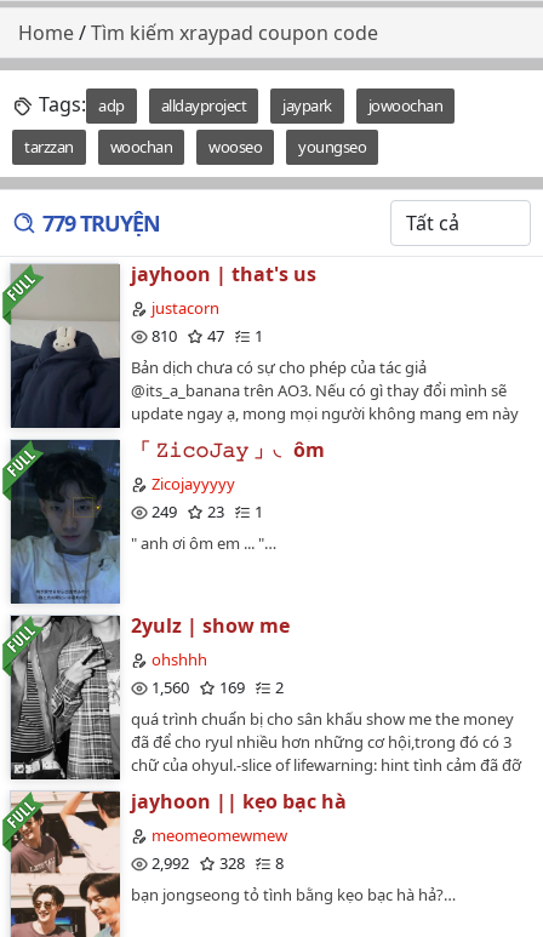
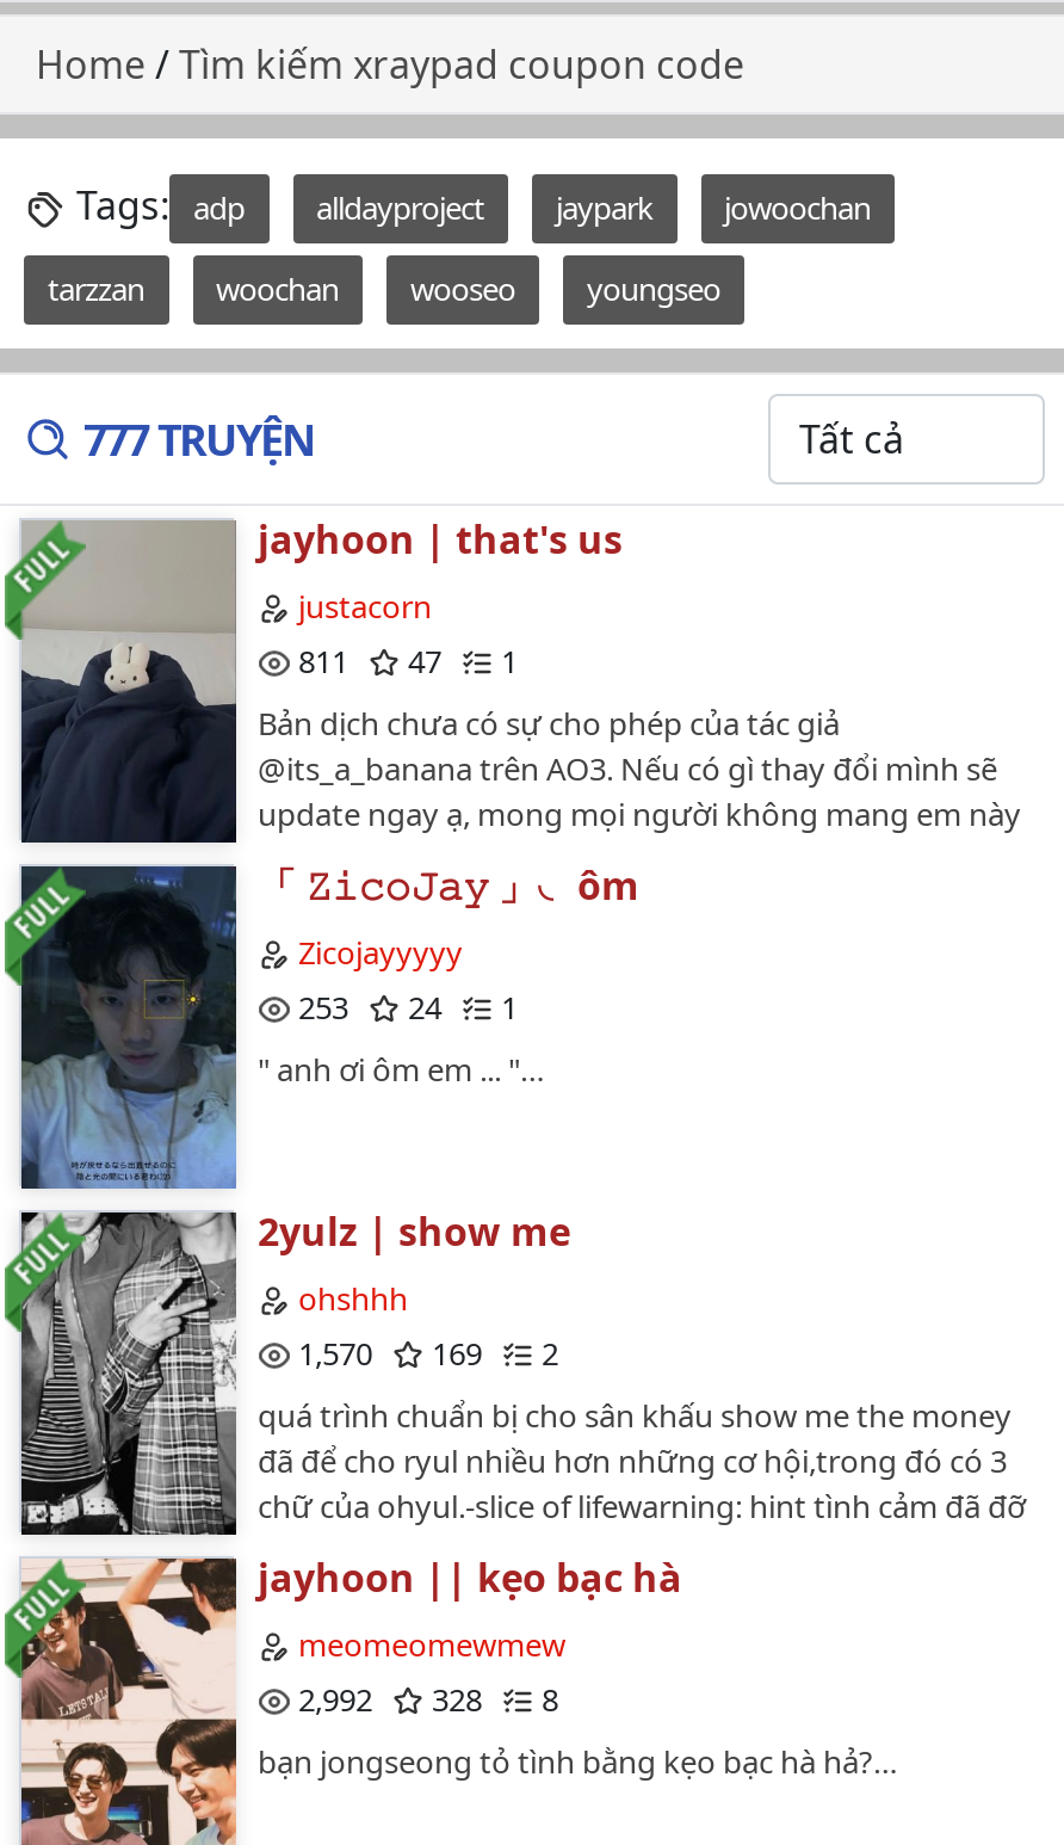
- 779 TRUYỆN
+ 777 TRUYỆN

- 810 47 1
+ 811 47 1

- 249
+ 253

- 23
+ 24

- 1,560 169 2
+ 1,570 169 2
